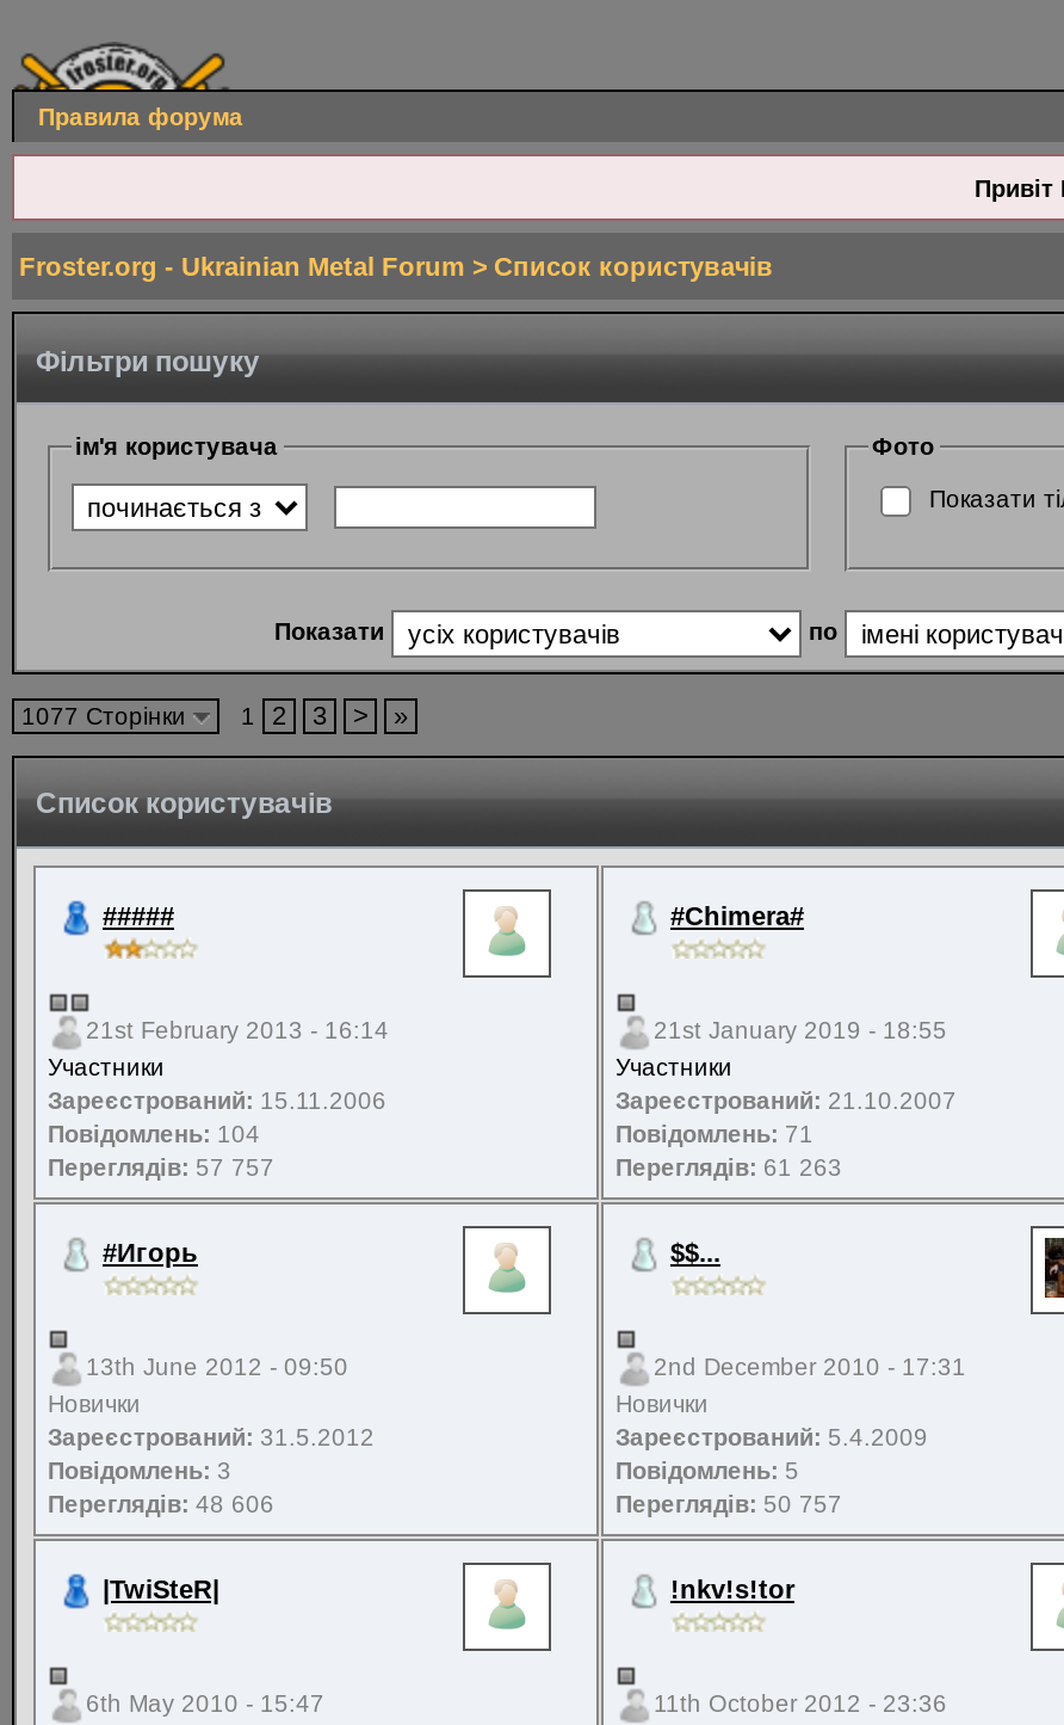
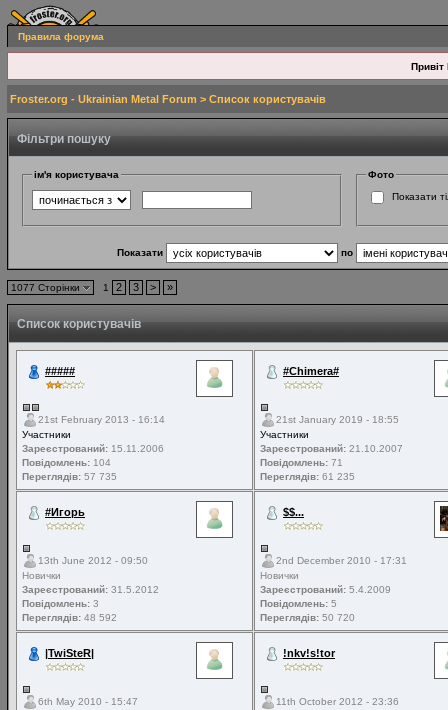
- Переглядів: 57 757
+ Переглядів: 57 735

- Переглядів: 61 263
+ Переглядів: 61 235

- Переглядів: 48 606
+ Переглядів: 48 592

- Переглядів: 50 757
+ Переглядів: 50 720
